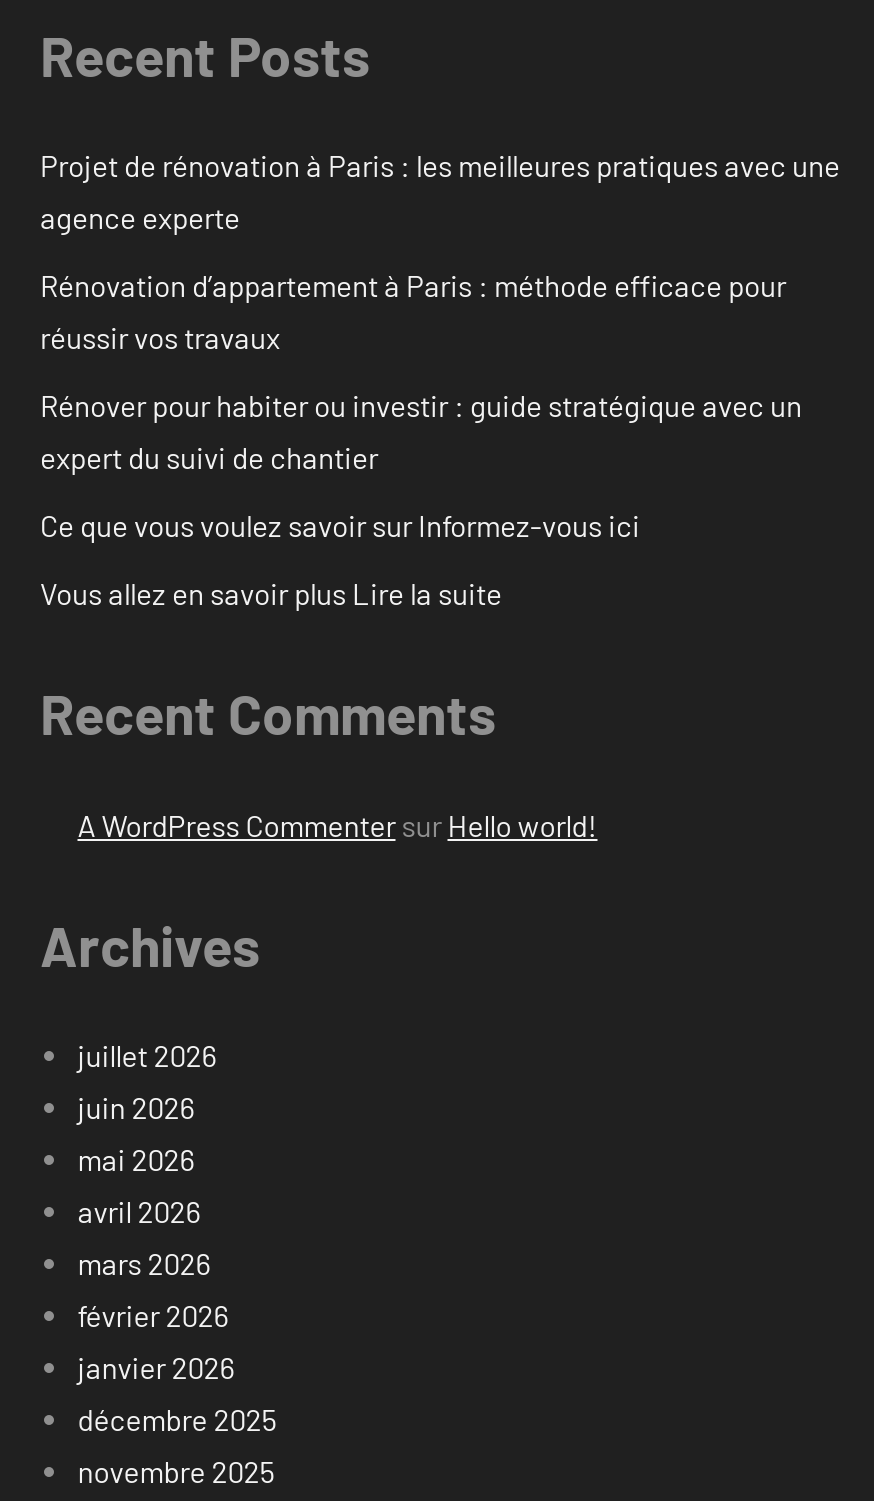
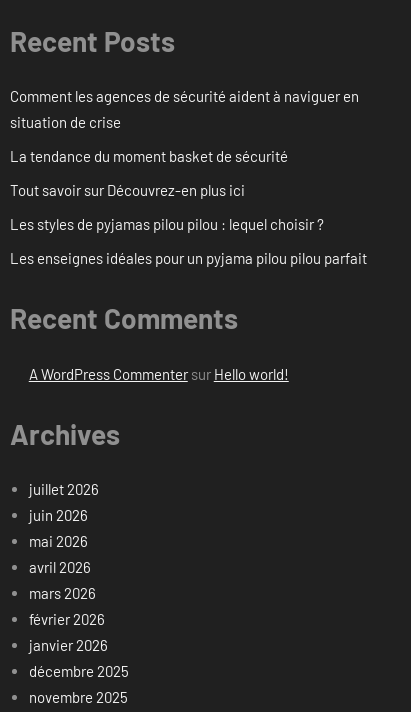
- Projet de rénovation à Paris : les meilleures pratiques avec une
- agence experte
+ Comment les agences de sécurité aident à naviguer en
+ situation de crise

- Rénovation d’appartement à Paris : méthode efficace pour
- réussir vos travaux
+ La tendance du moment basket de sécurité

- Rénover pour habiter ou investir : guide stratégique avec un
- expert du suivi de chantier
+ Tout savoir sur Découvrez-en plus ici

- Ce que vous voulez savoir sur Informez-vous ici
+ Les styles de pyjamas pilou pilou : lequel choisir ?

- Vous allez en savoir plus Lire la suite
+ Les enseignes idéales pour un pyjama pilou pilou parfait
